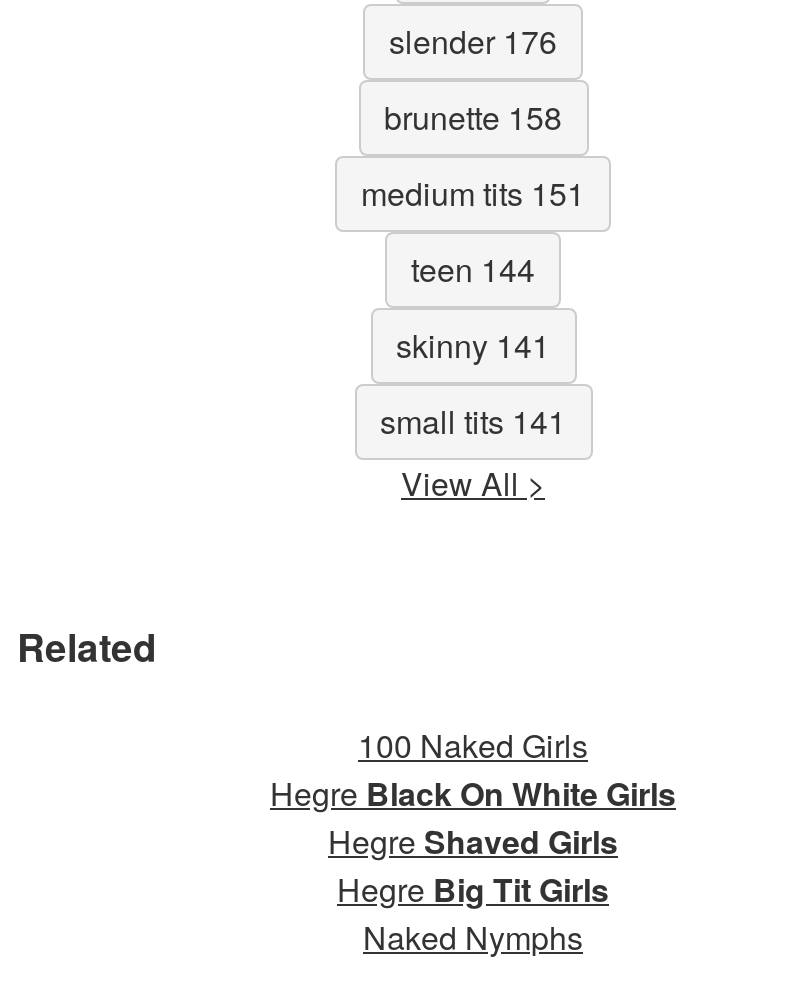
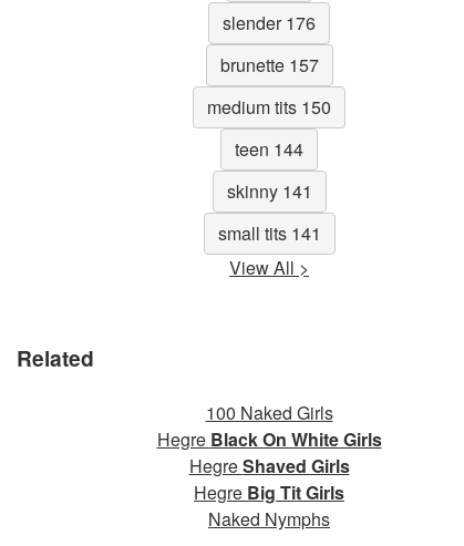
- brunette 158
+ brunette 157

- medium tits 151
+ medium tits 150
